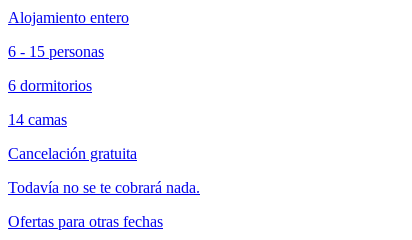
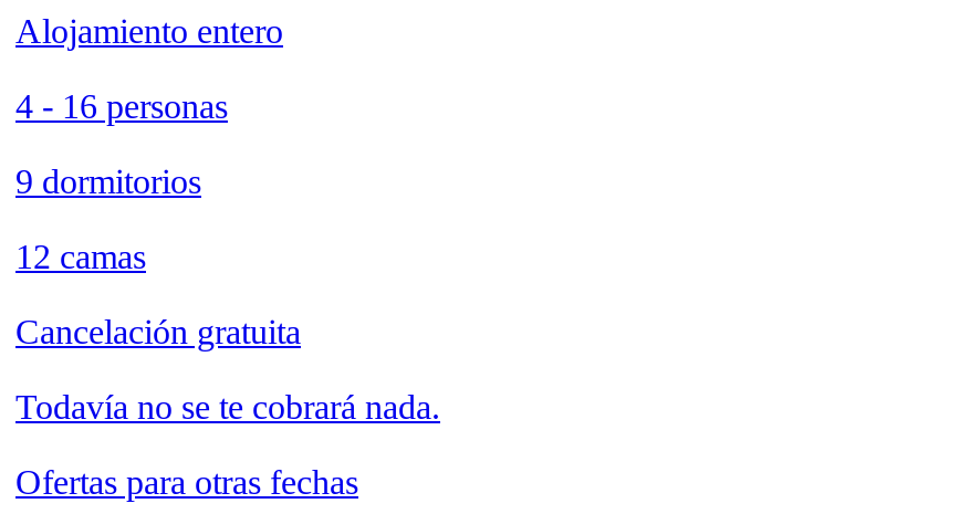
- 6 - 15 personas
+ 4 - 16 personas

- 6 dormitorios
+ 9 dormitorios

- 14 camas
+ 12 camas
